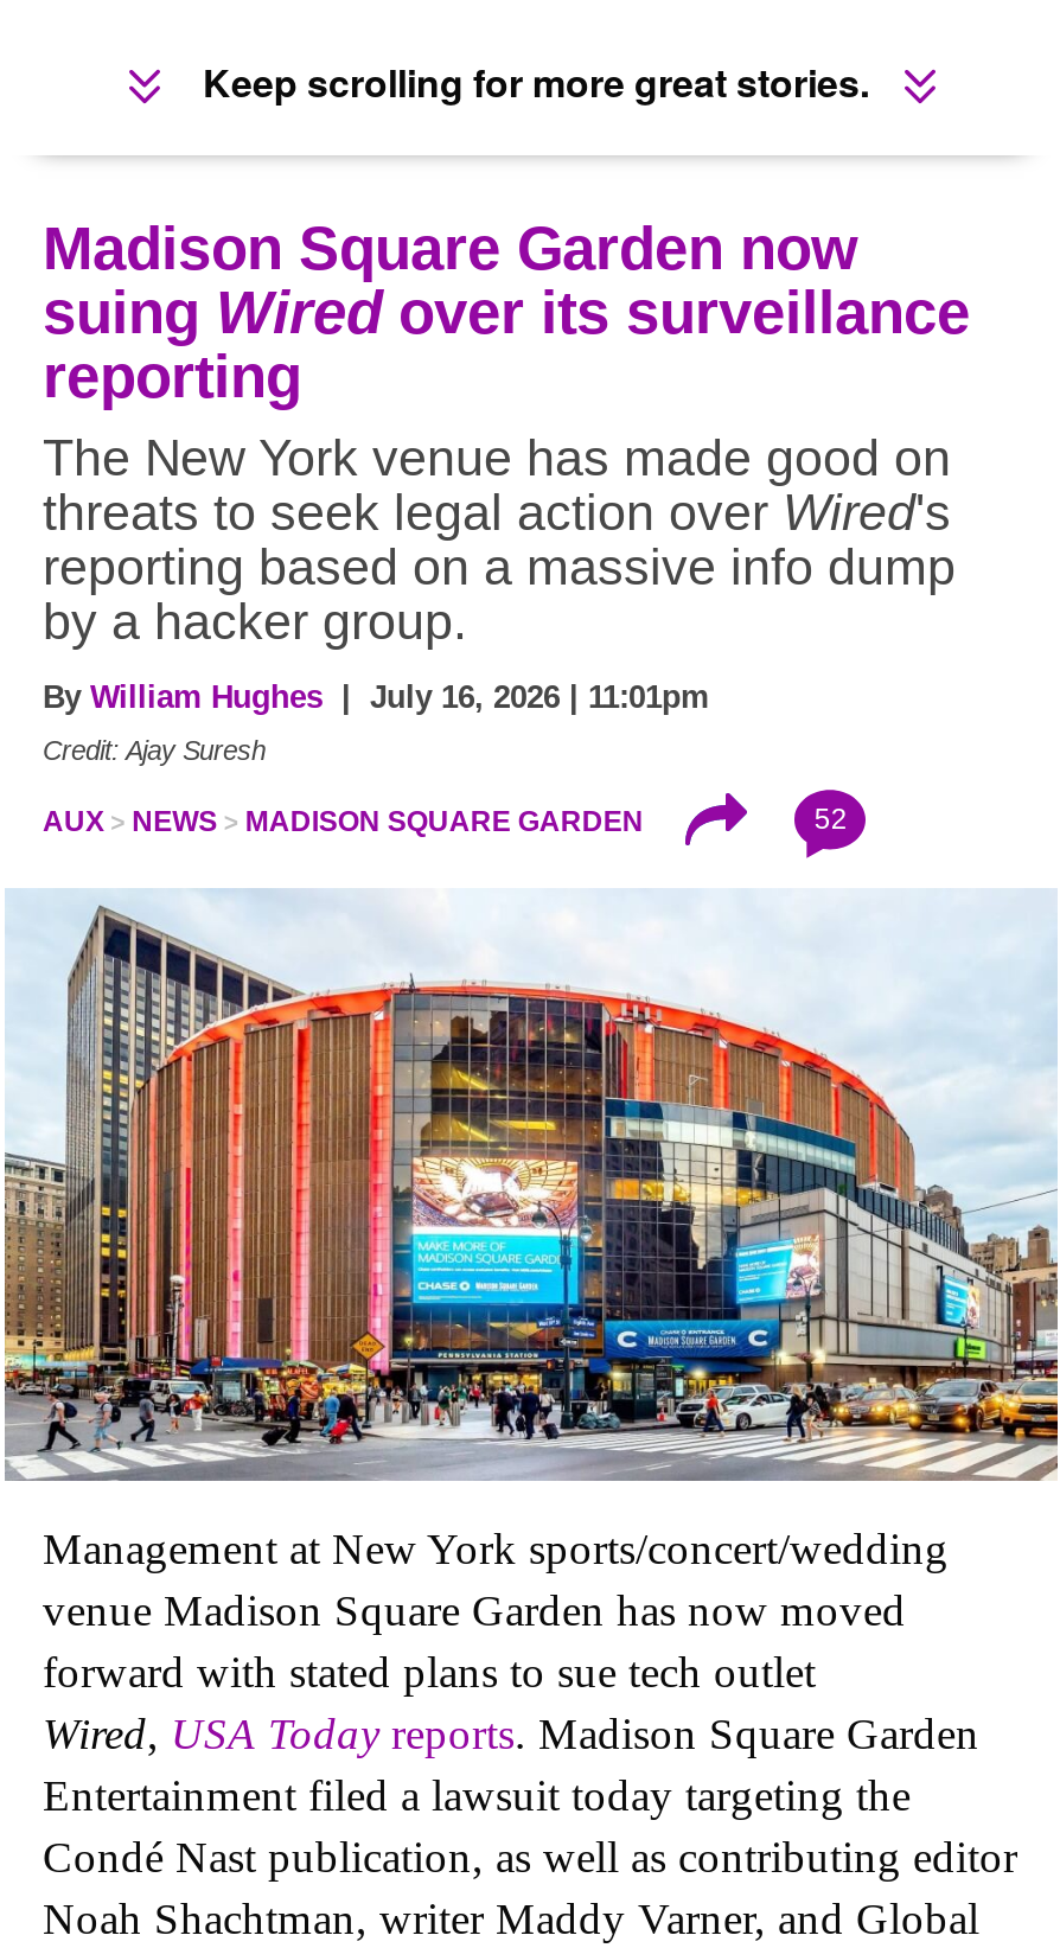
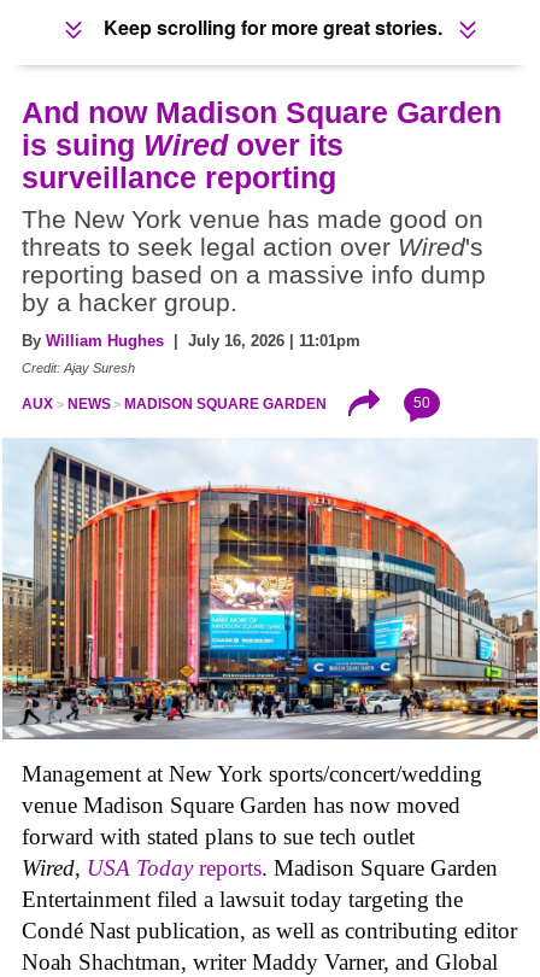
- Madison Square Garden now
- suing Wired over its surveillance
- reporting
+ And now Madison Square Garden
+ is suing Wired over its
+ surveillance reporting

- 52
+ 50
